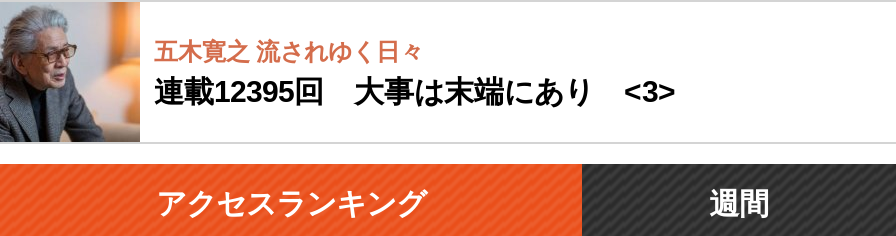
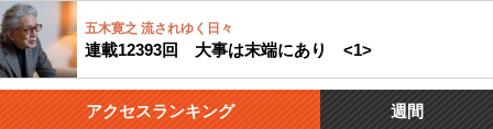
- 連載12395回 大事は末端にあり <3>
+ 連載12393回 大事は末端にあり <1>
